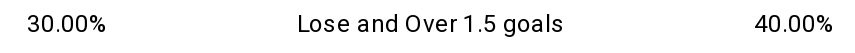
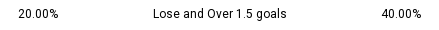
- 30.00%
+ 20.00%
